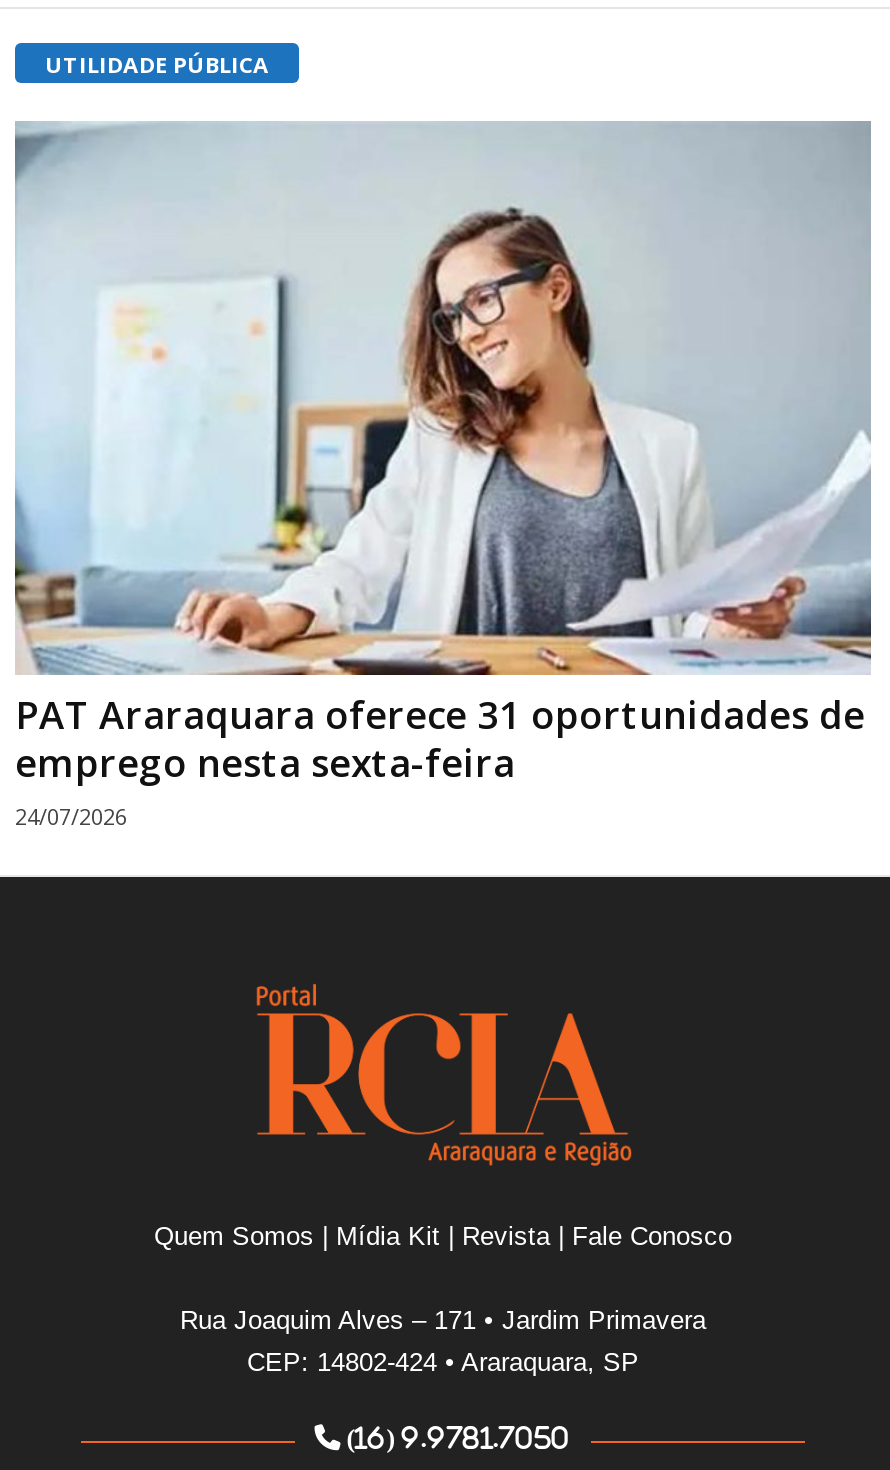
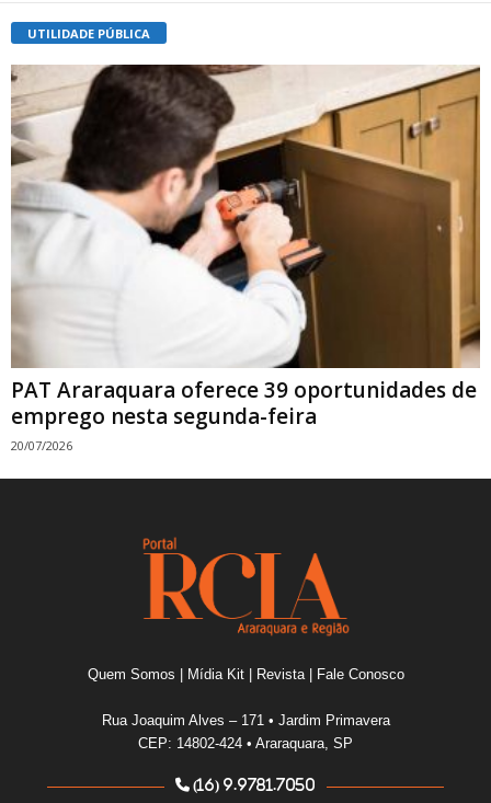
- [image]
- PAT Araraquara oferece 31 oportunidades de
+ [image]
+ PAT Araraquara oferece 39 oportunidades de

- emprego nesta sexta-feira
+ emprego nesta segunda-feira

- 24/07/2026
+ 20/07/2026
